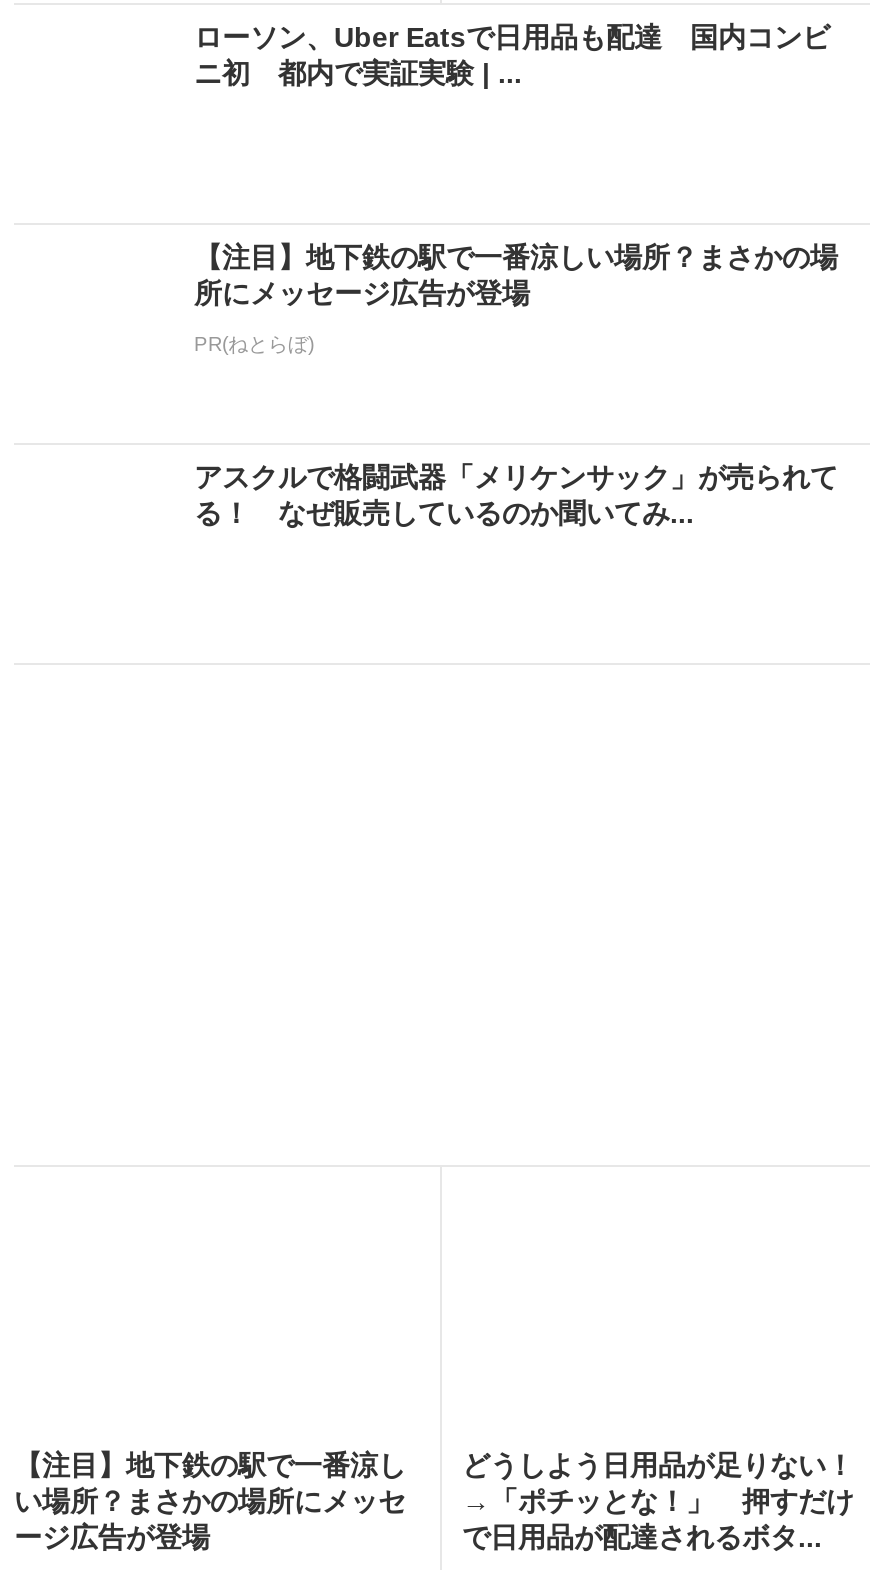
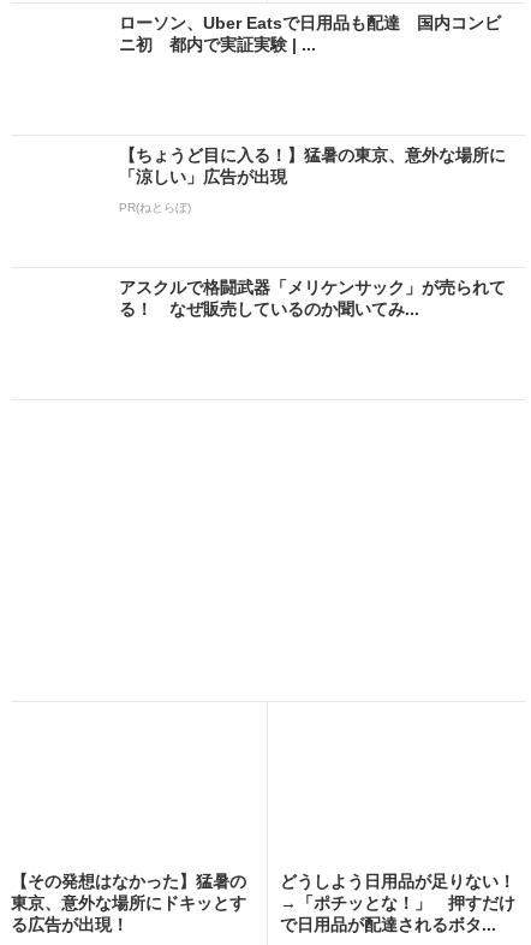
- 【注目】地下鉄の駅で一番涼しい場所？まさかの場
- 所にメッセージ広告が登場
+ 【ちょうど目に入る！】猛暑の東京、意外な場所に
+ 「涼しい」広告が出現

- 【注目】地下鉄の駅で一番涼し
- い場所？まさかの場所にメッセ
- ージ広告が登場
+ 【その発想はなかった】猛暑の
+ 東京、意外な場所にドキッとす
+ る広告が出現！
